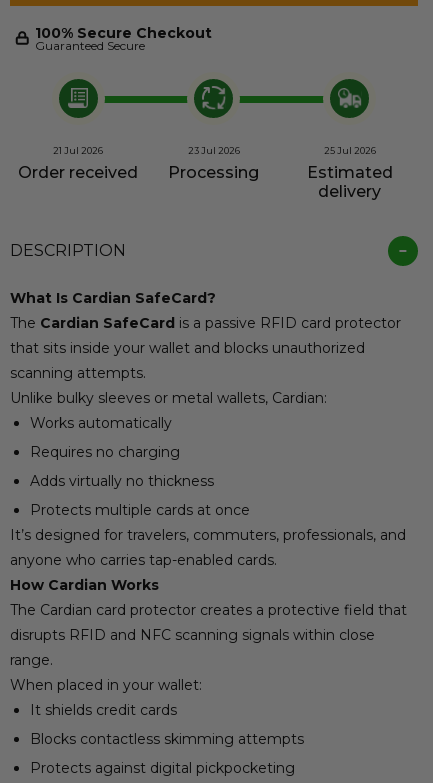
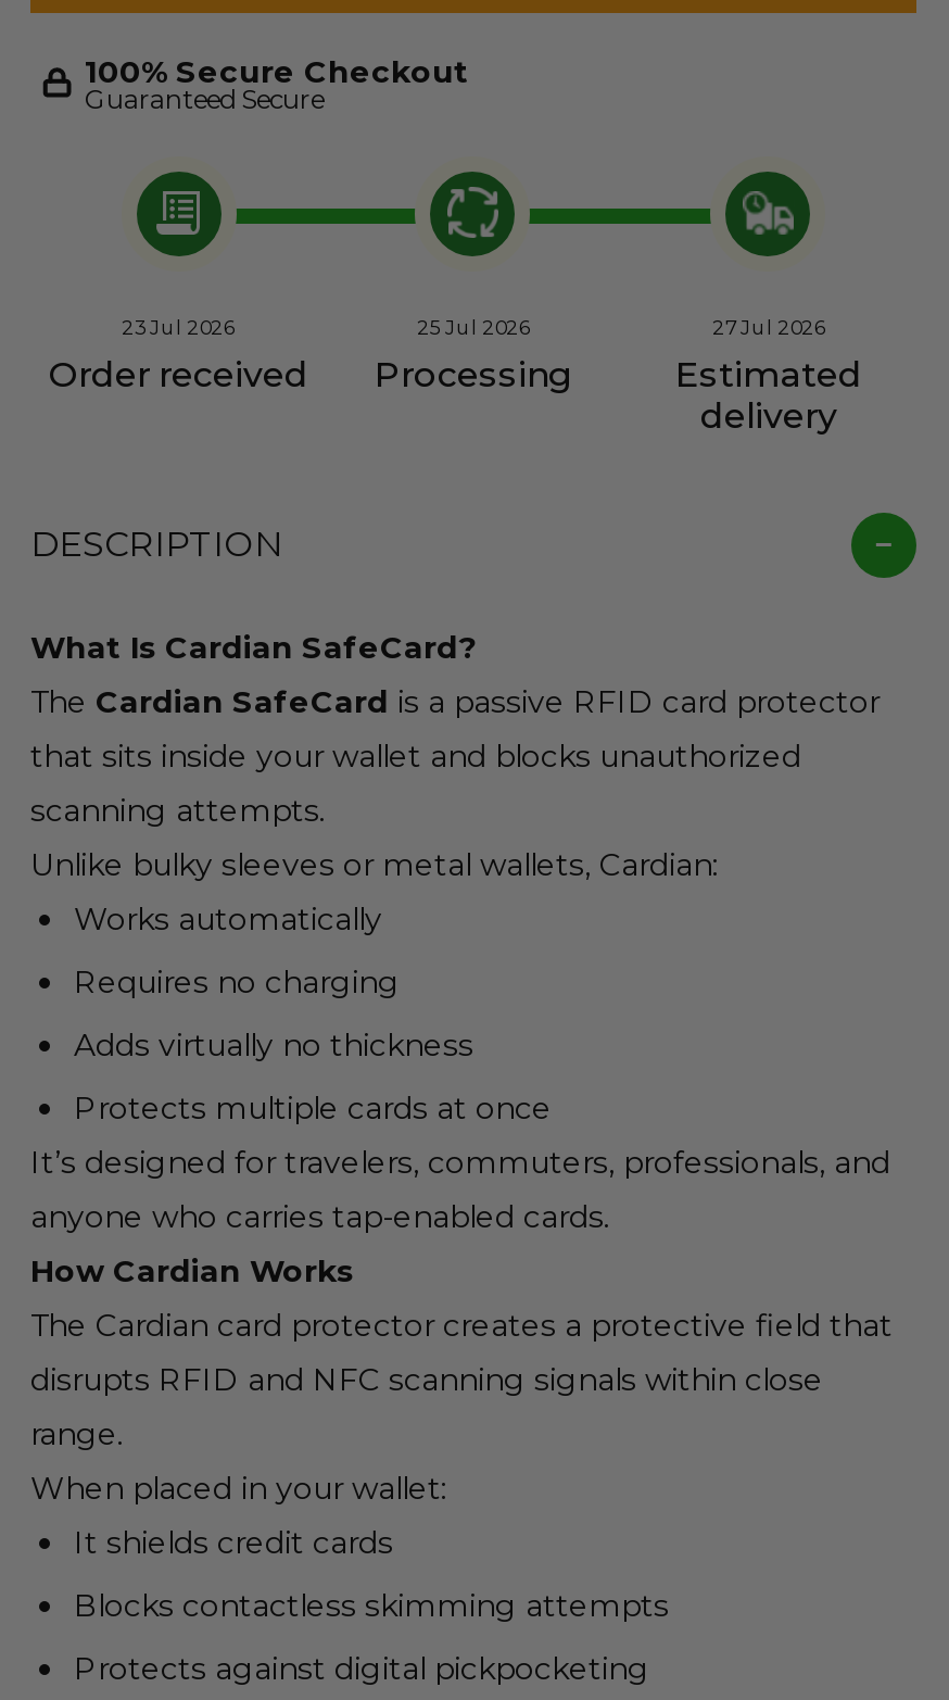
- 21 Jul 2026
+ 23 Jul 2026

- 23 Jul 2026
+ 25 Jul 2026

- 25 Jul 2026
+ 27 Jul 2026
